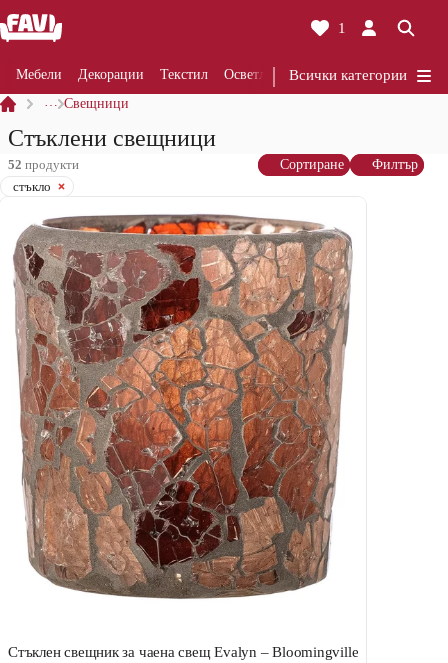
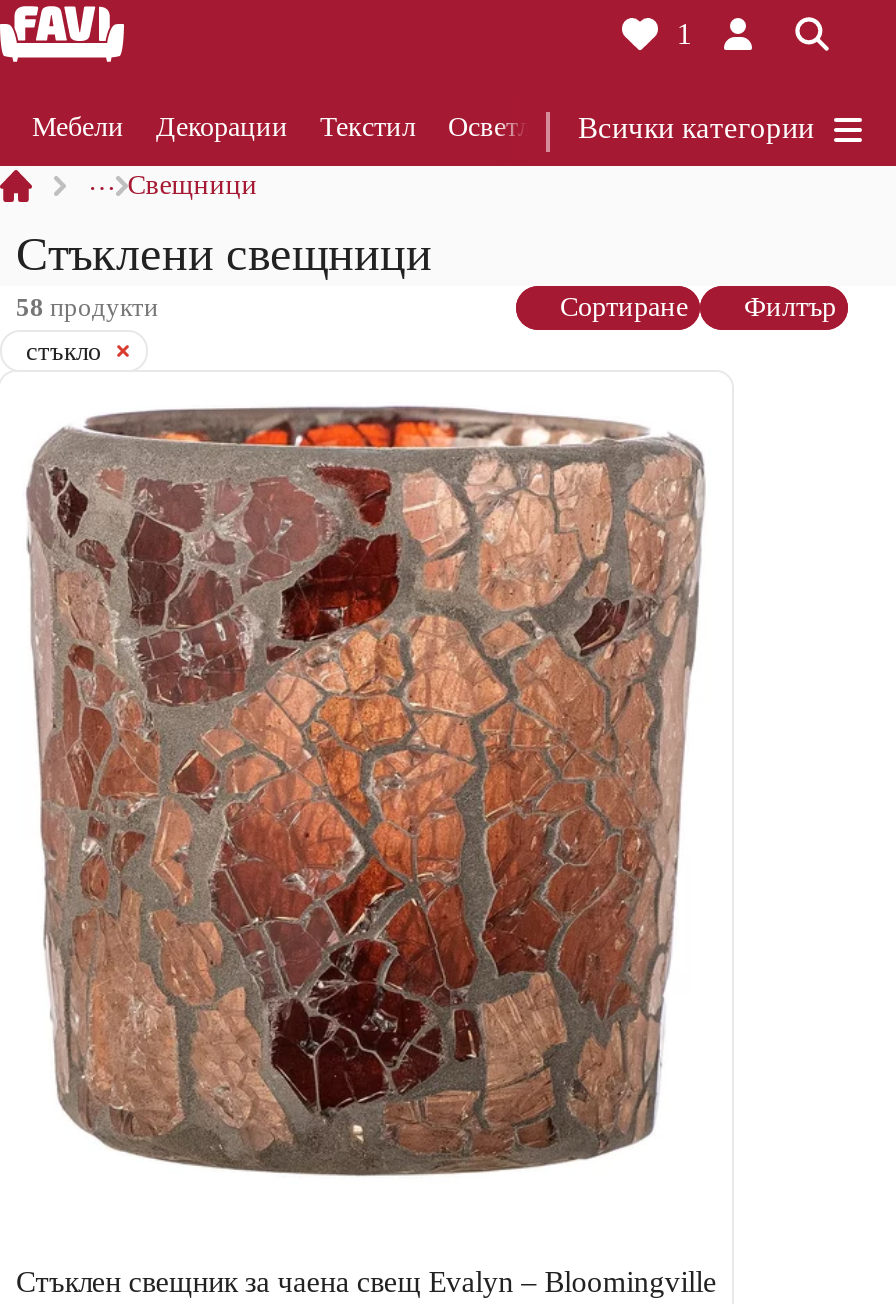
- 52 продукти
+ 58 продукти
